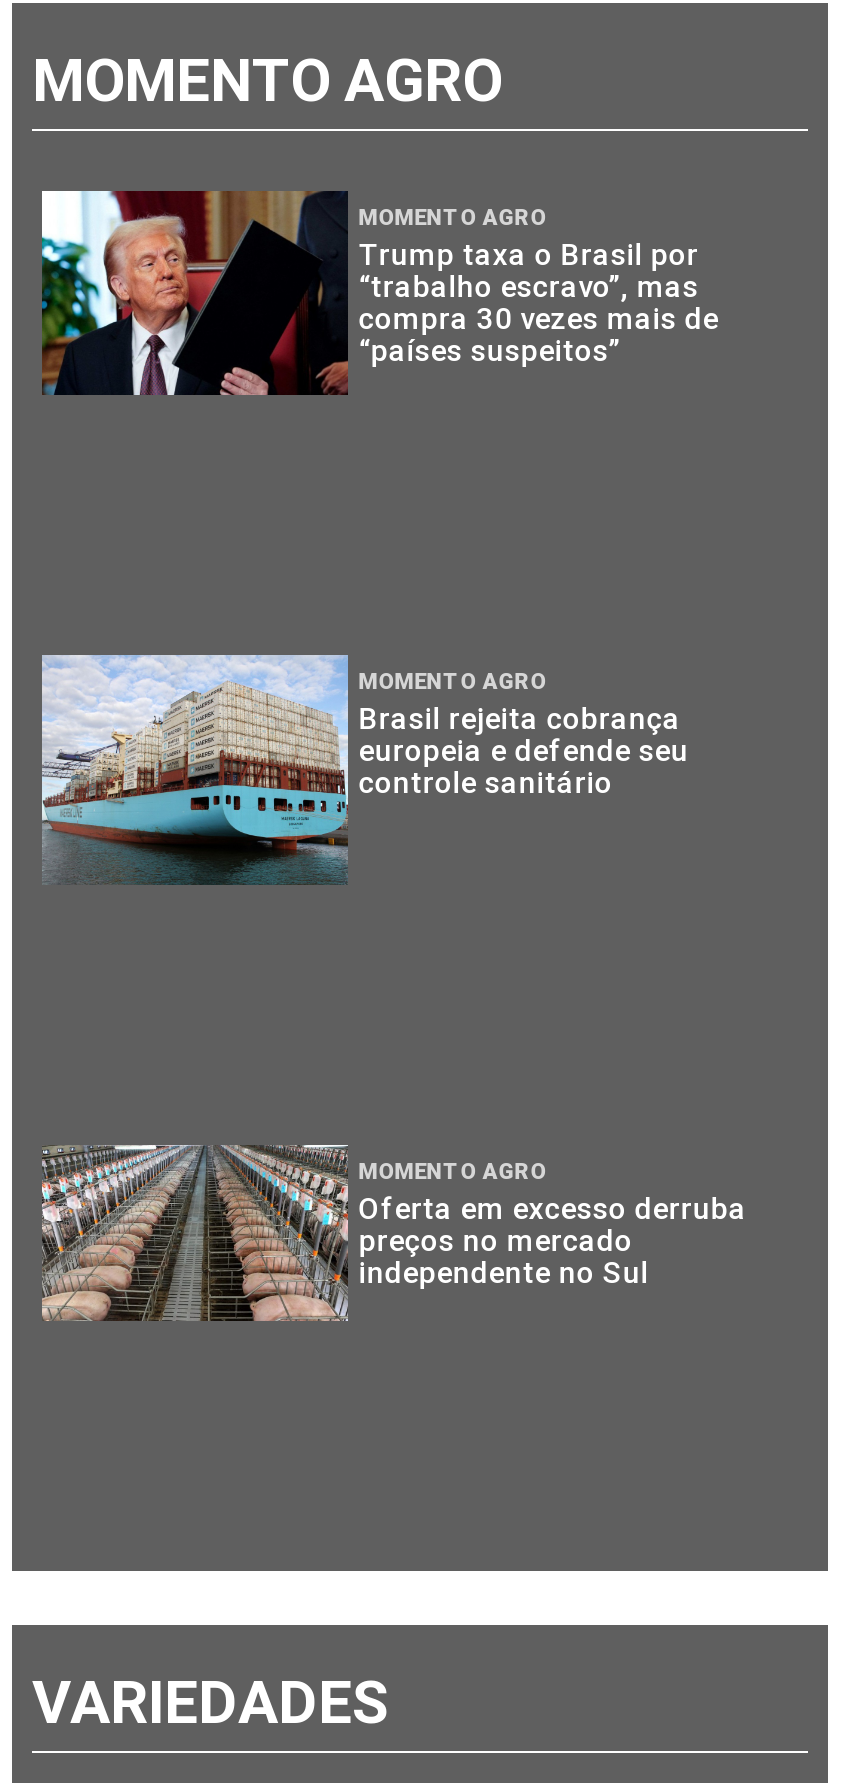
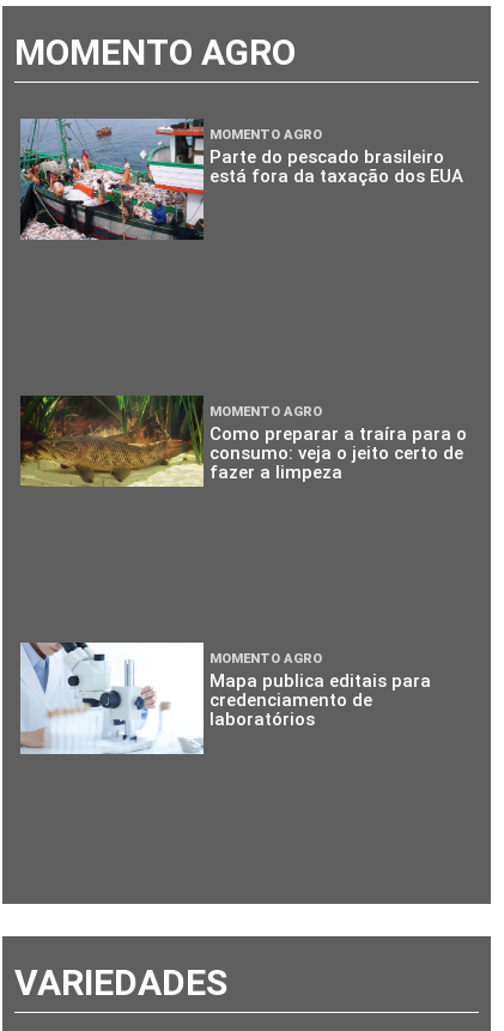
- [image]
- Trump taxa o Brasil por
- “trabalho escravo”, mas
- compra 30 vezes mais de
- “países suspeitos”
+ [image]
+ Parte do pescado brasileiro
+ está fora da taxação dos EUA

- [image]
- Brasil rejeita cobrança
- europeia e defende seu
- controle sanitário
+ [image]
+ Como preparar a traíra para o
+ consumo: veja o jeito certo de
+ fazer a limpeza

- [image]
- Oferta em excesso derruba
- preços no mercado
- independente no Sul
+ [image]
+ Mapa publica editais para
+ credenciamento de
+ laboratórios
